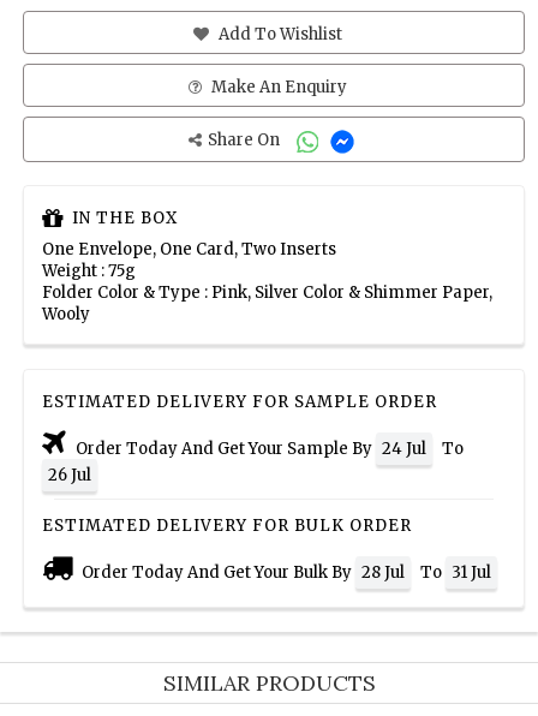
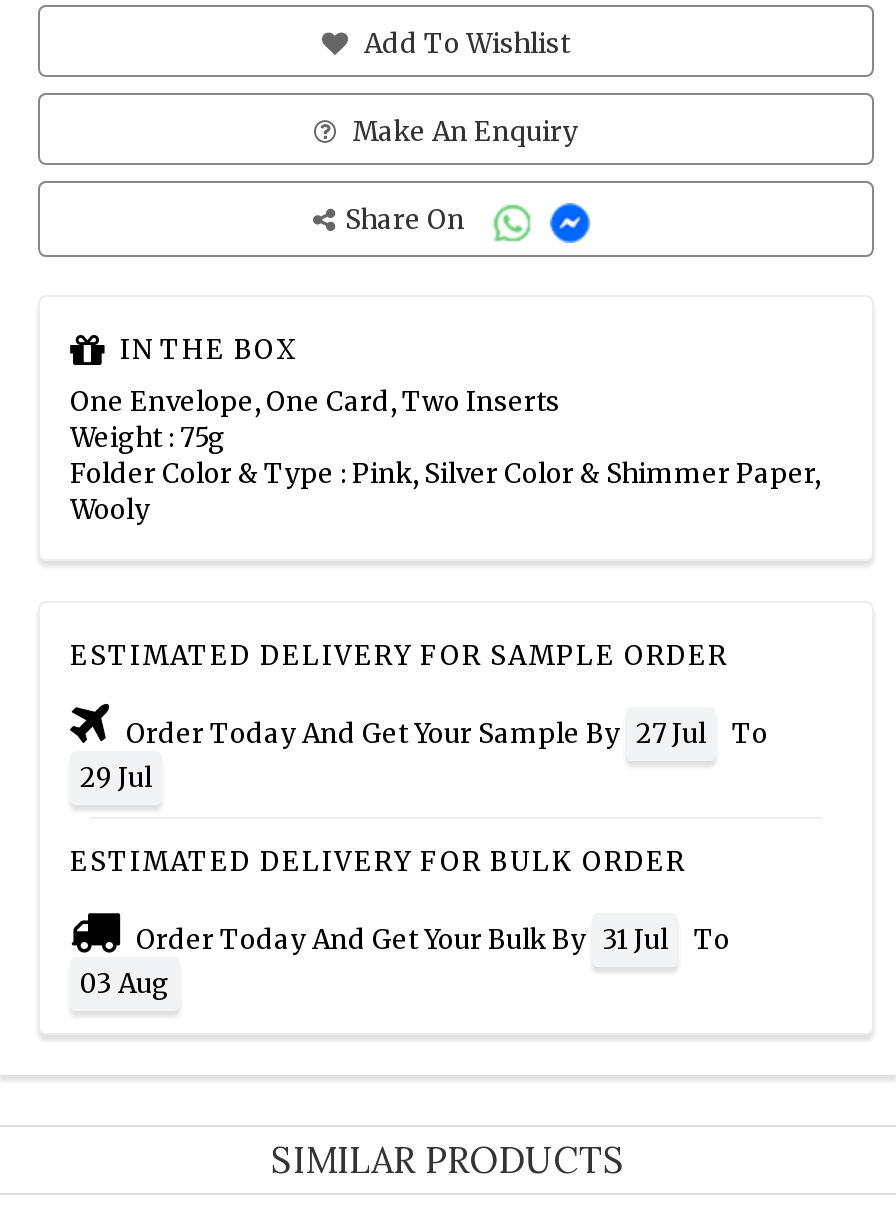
- Order Today And Get Your Sample By 24 Jul To
+ Order Today And Get Your Sample By 27 Jul To

- 26 Jul
+ 29 Jul

- Order Today And Get Your Bulk By 28 Jul To 31 Jul
+ Order Today And Get Your Bulk By 31 Jul To
+ 03 Aug
